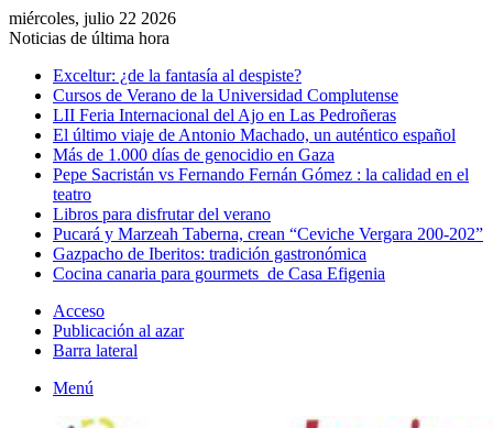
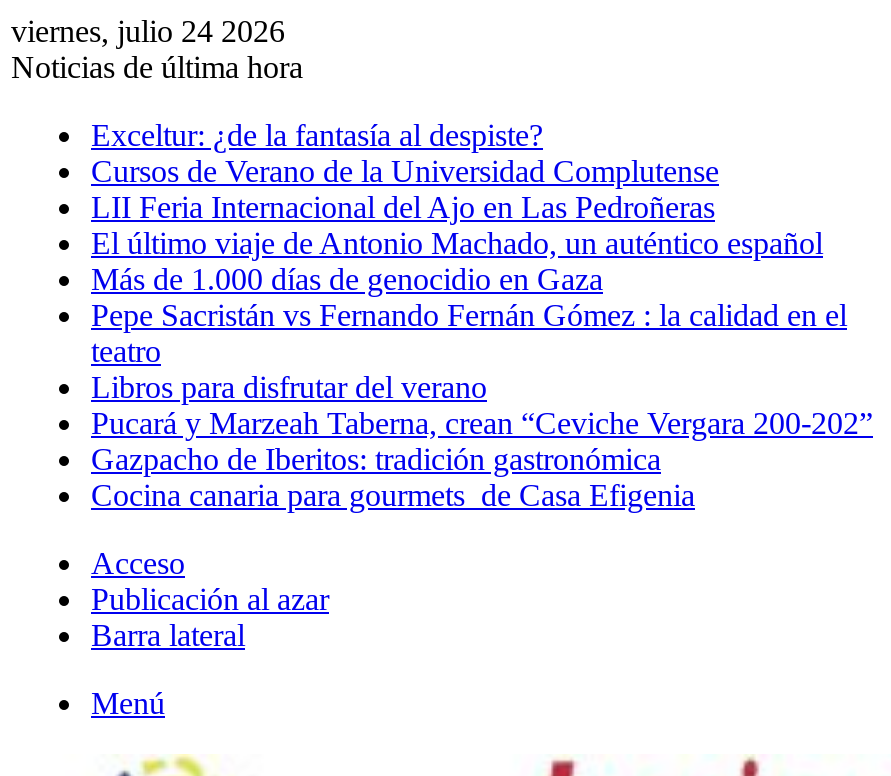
- miércoles, julio 22 2026
+ viernes, julio 24 2026
